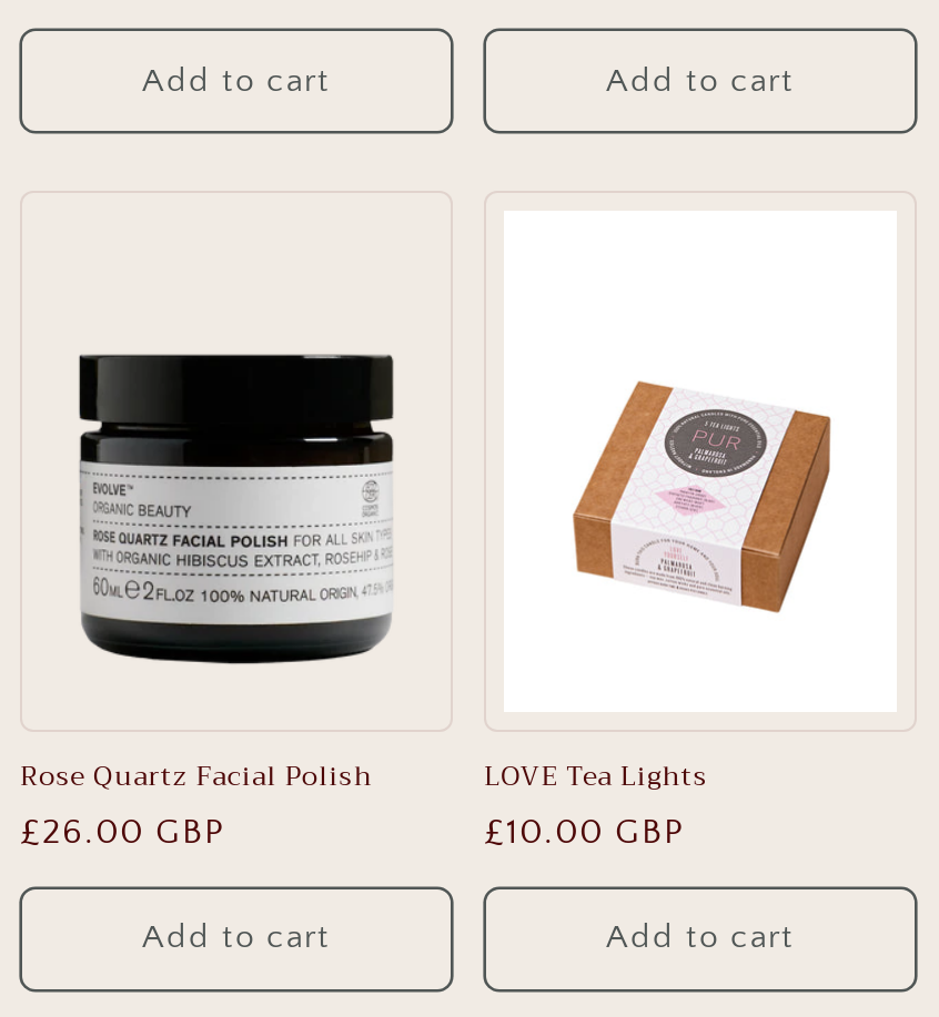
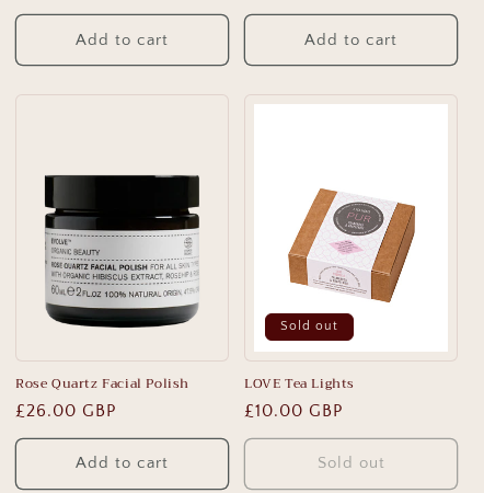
+ Sold out

- Add to cart
+ Sold out
